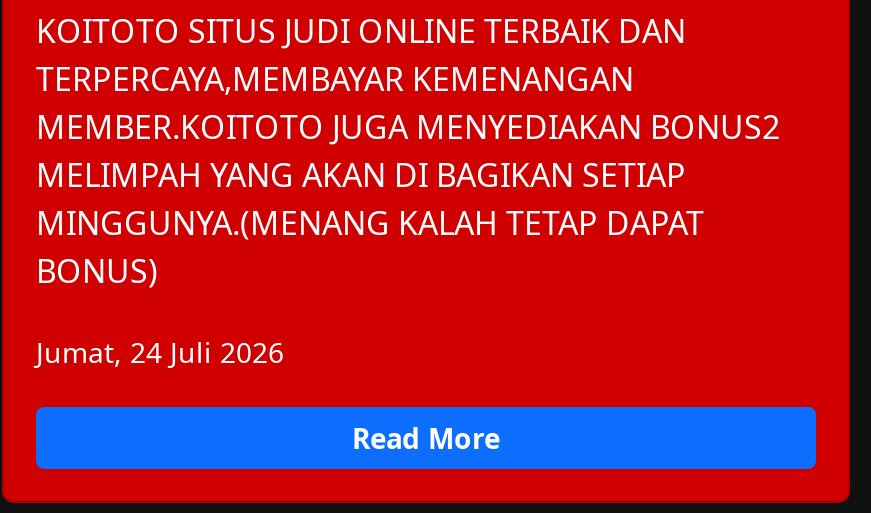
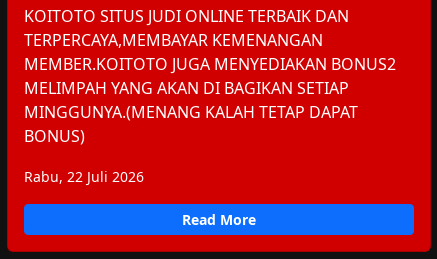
- Jumat, 24 Juli 2026
+ Rabu, 22 Juli 2026
